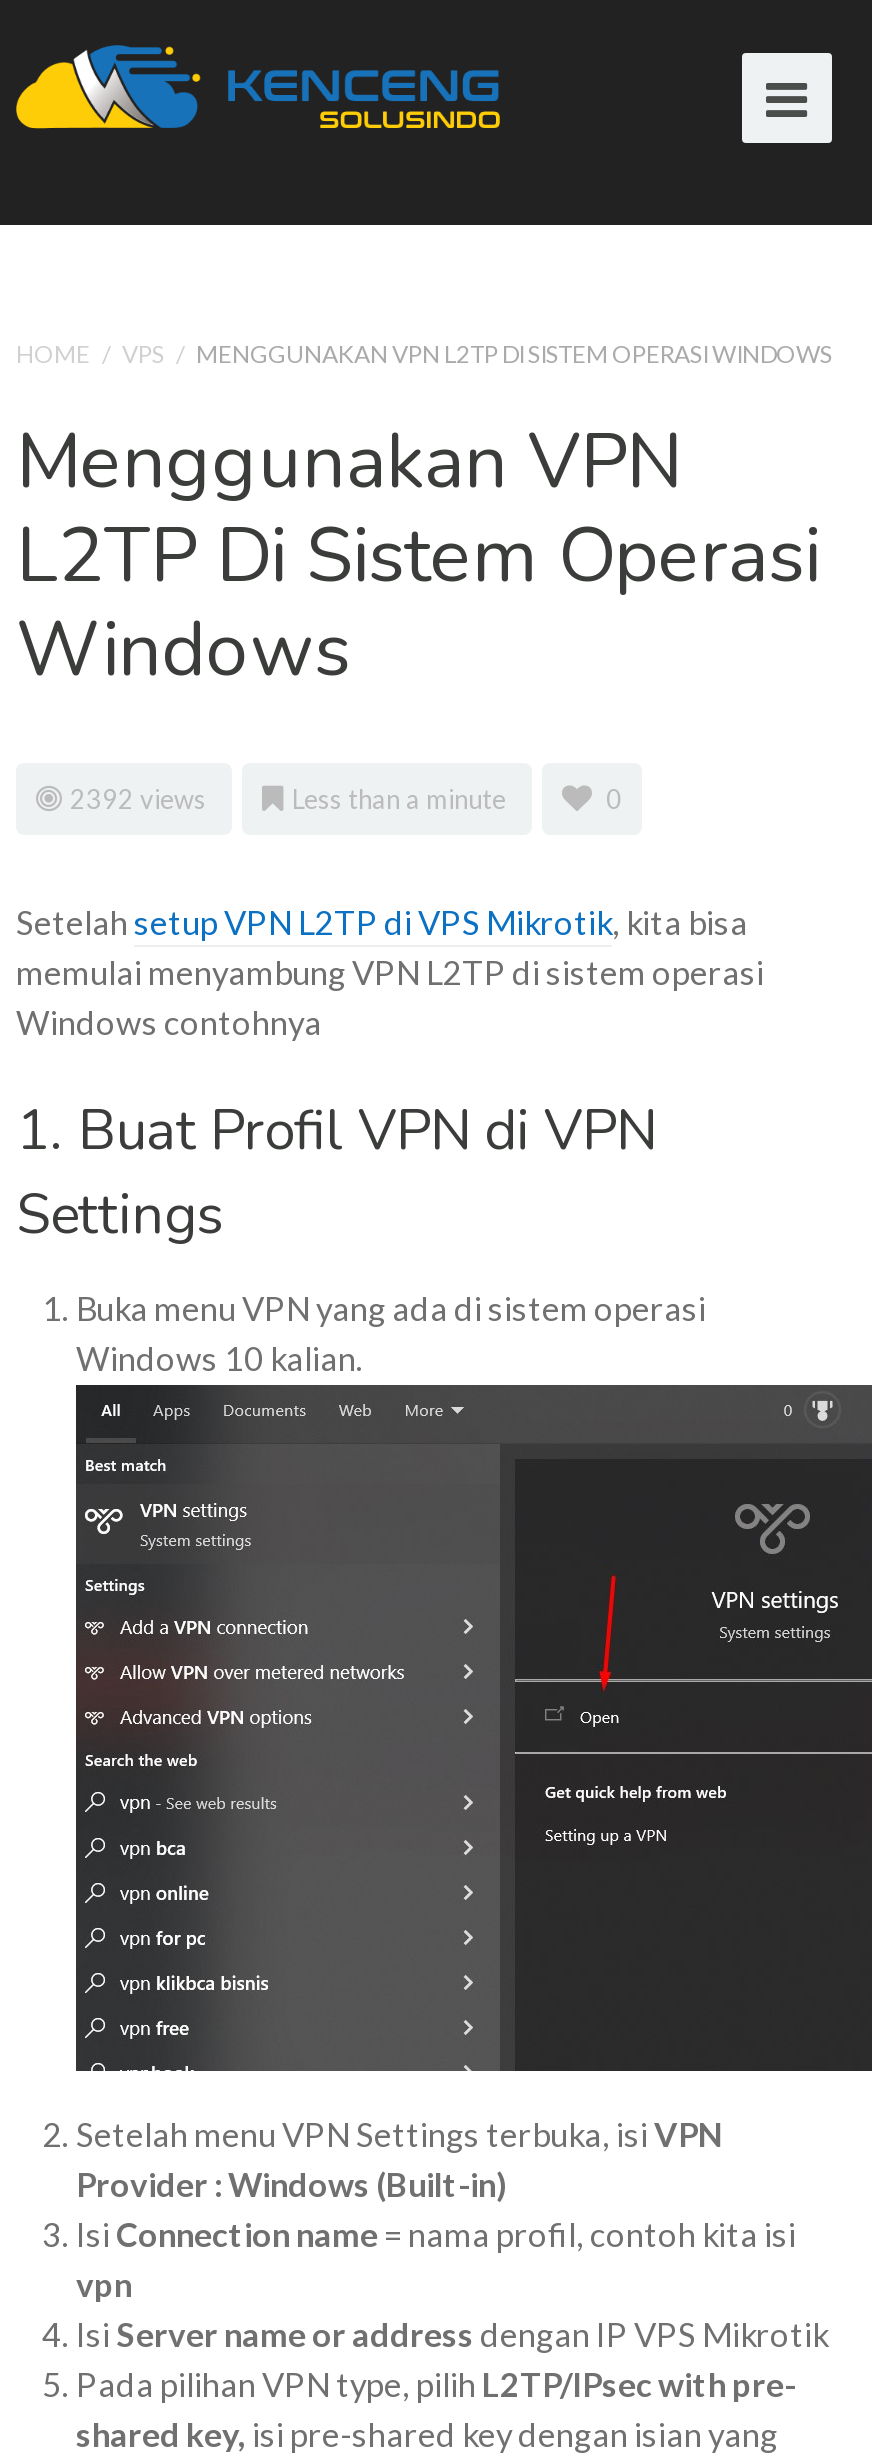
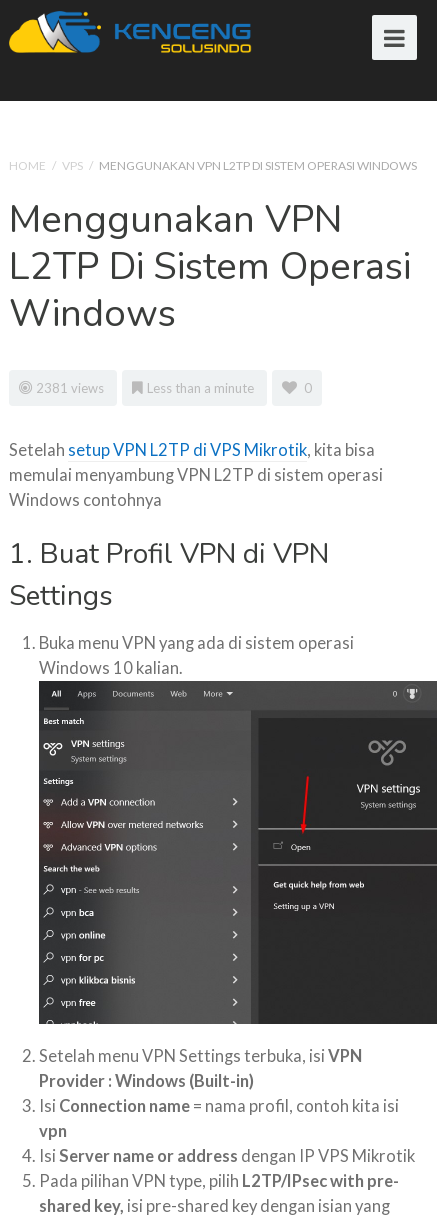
- 2392 views
+ 2381 views
